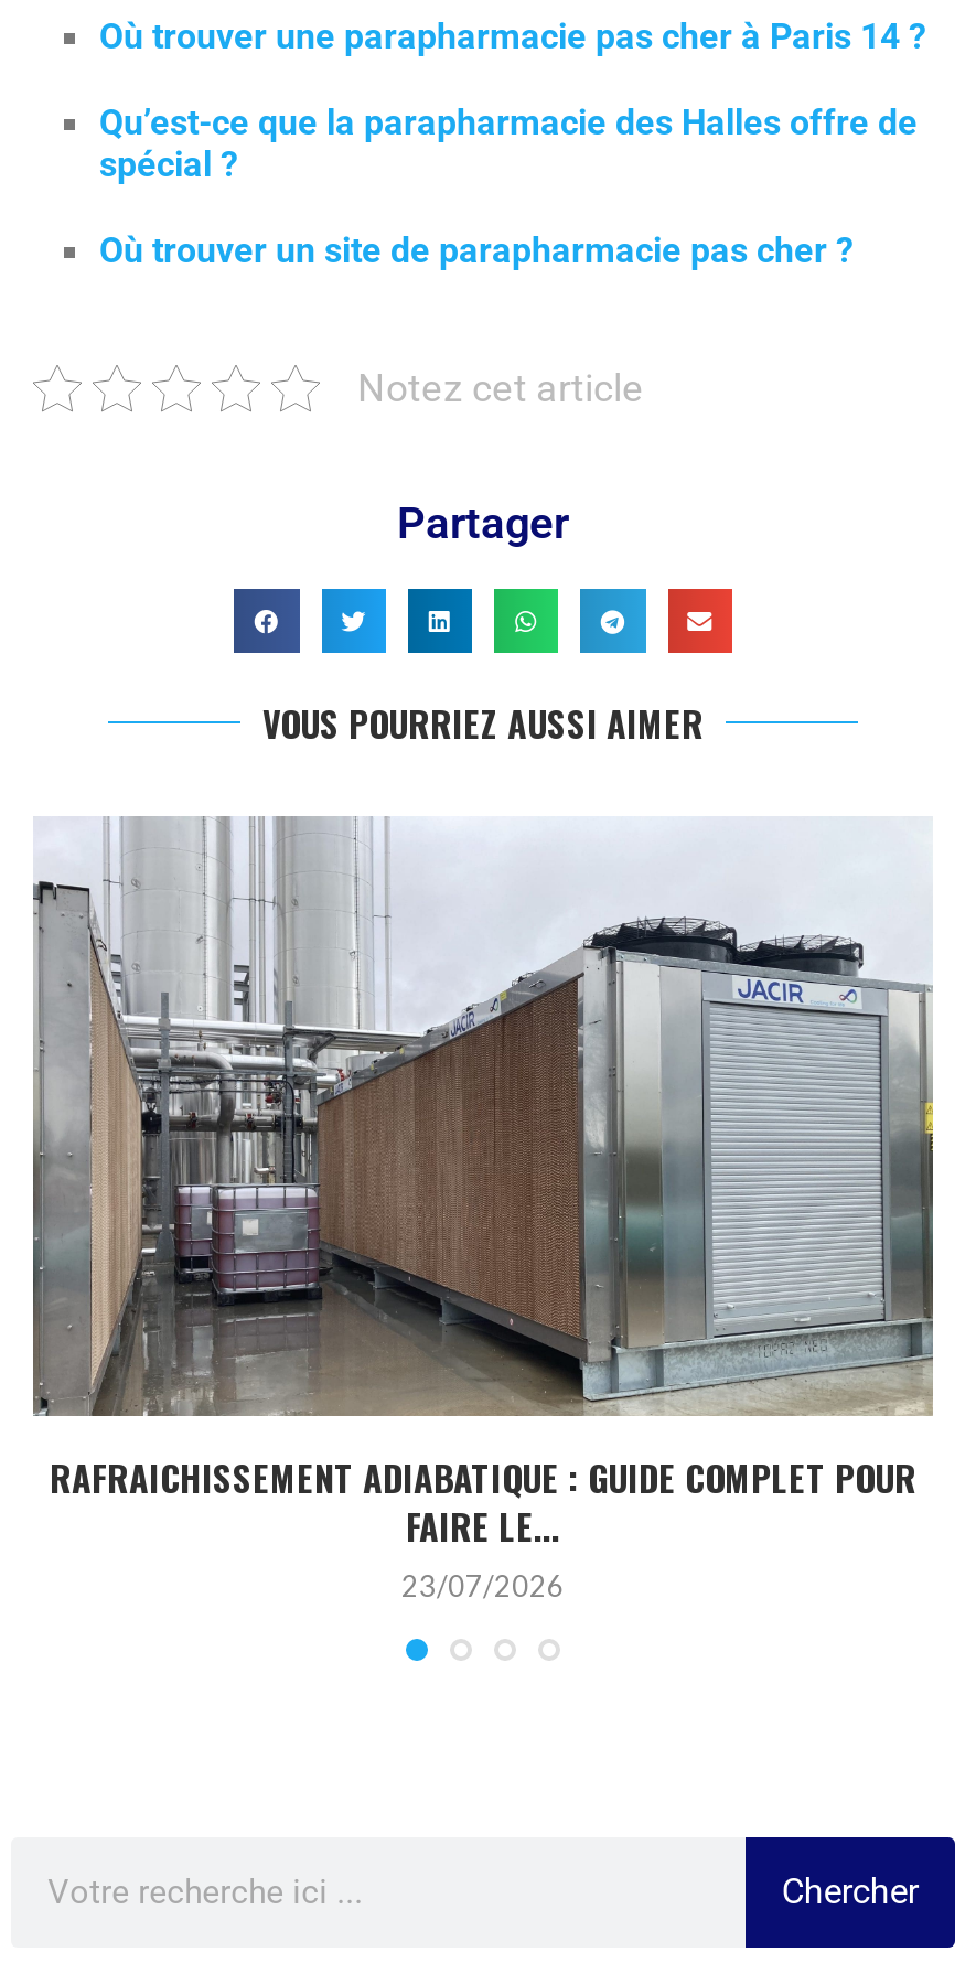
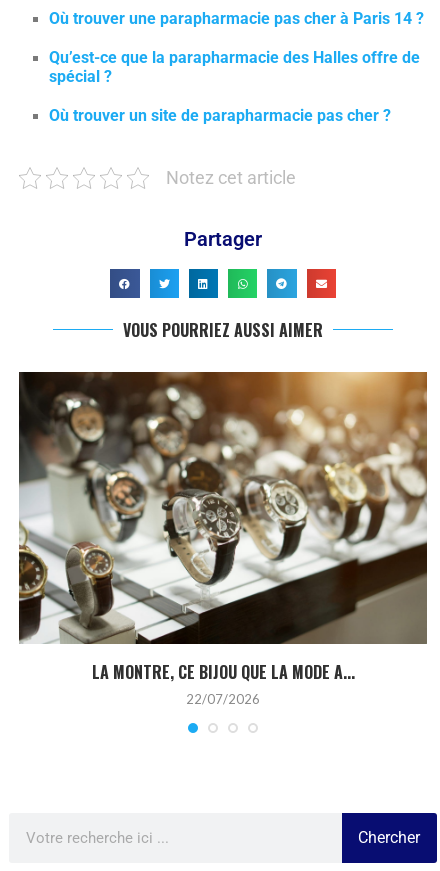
- [image]
- RAFRAICHISSEMENT ADIABATIQUE : GUIDE COMPLET POUR
- FAIRE LE...
- 23/07/2026
+ [image]
+ LA MONTRE, CE BIJOU QUE LA MODE A...
+ 22/07/2026
